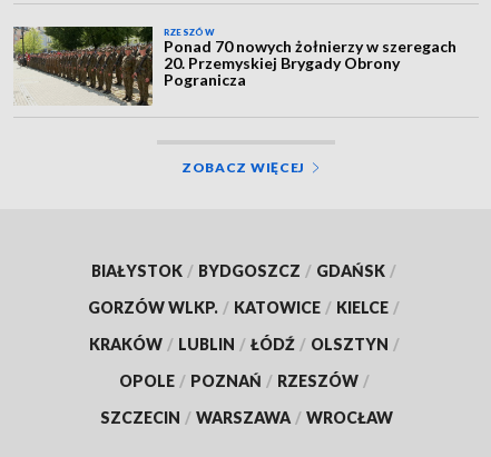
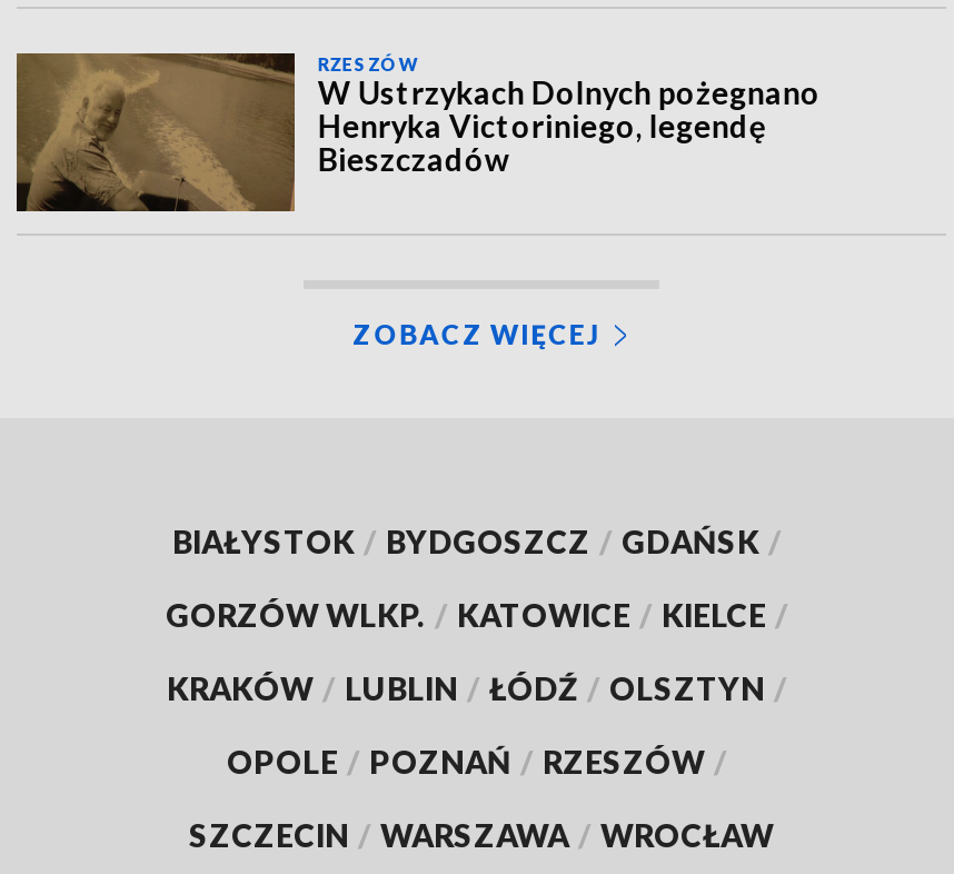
- [image]
- Ponad 70 nowych żołnierzy w szeregach
- 20. Przemyskiej Brygady Obrony
- Pogranicza
+ [image]
+ W Ustrzykach Dolnych pożegnano
+ Henryka Victoriniego, legendę
+ Bieszczadów
